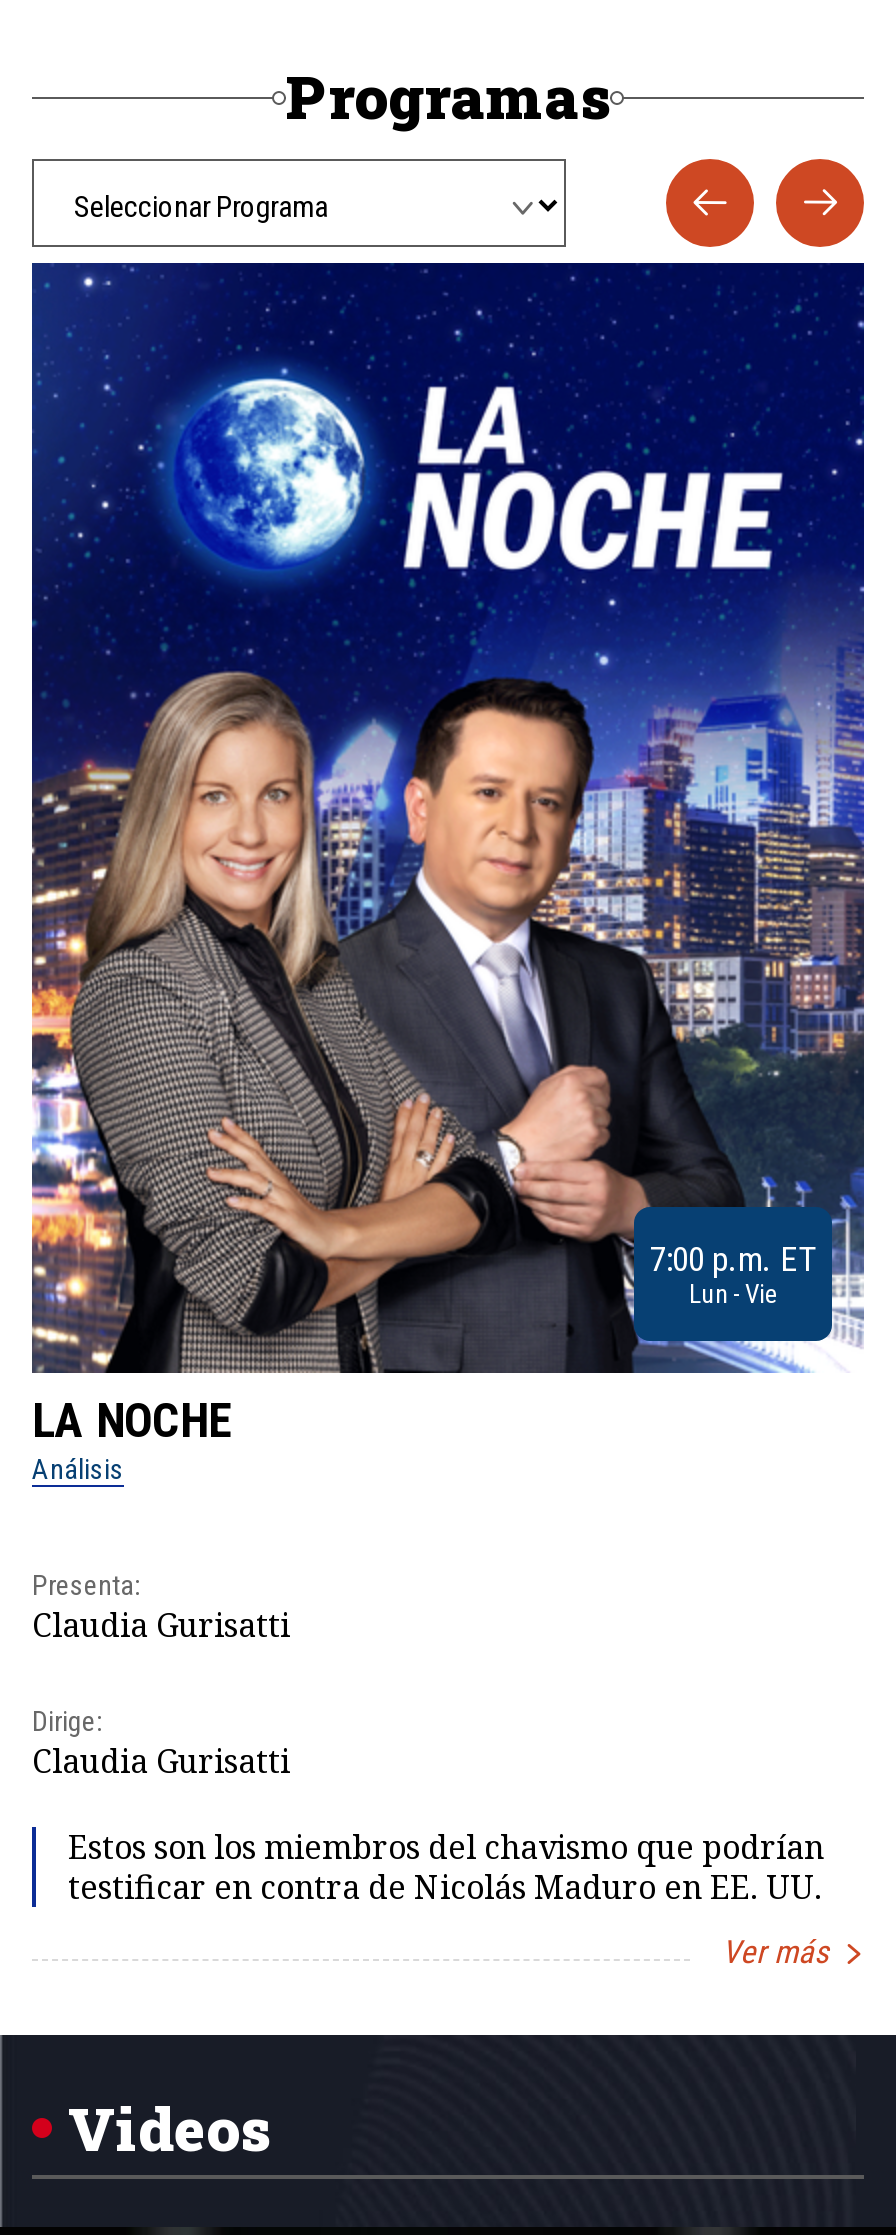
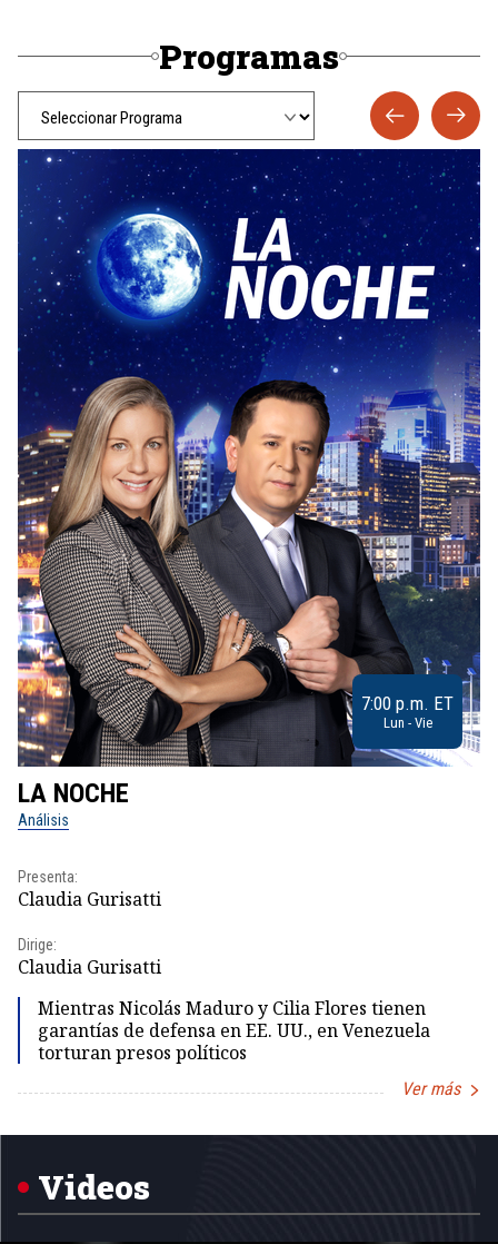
- Estos son los miembros del chavismo que podrían
- testificar en contra de Nicolás Maduro en EE. UU.
+ Mientras Nicolás Maduro y Cilia Flores tienen
+ garantías de defensa en EE. UU., en Venezuela
+ torturan presos políticos
